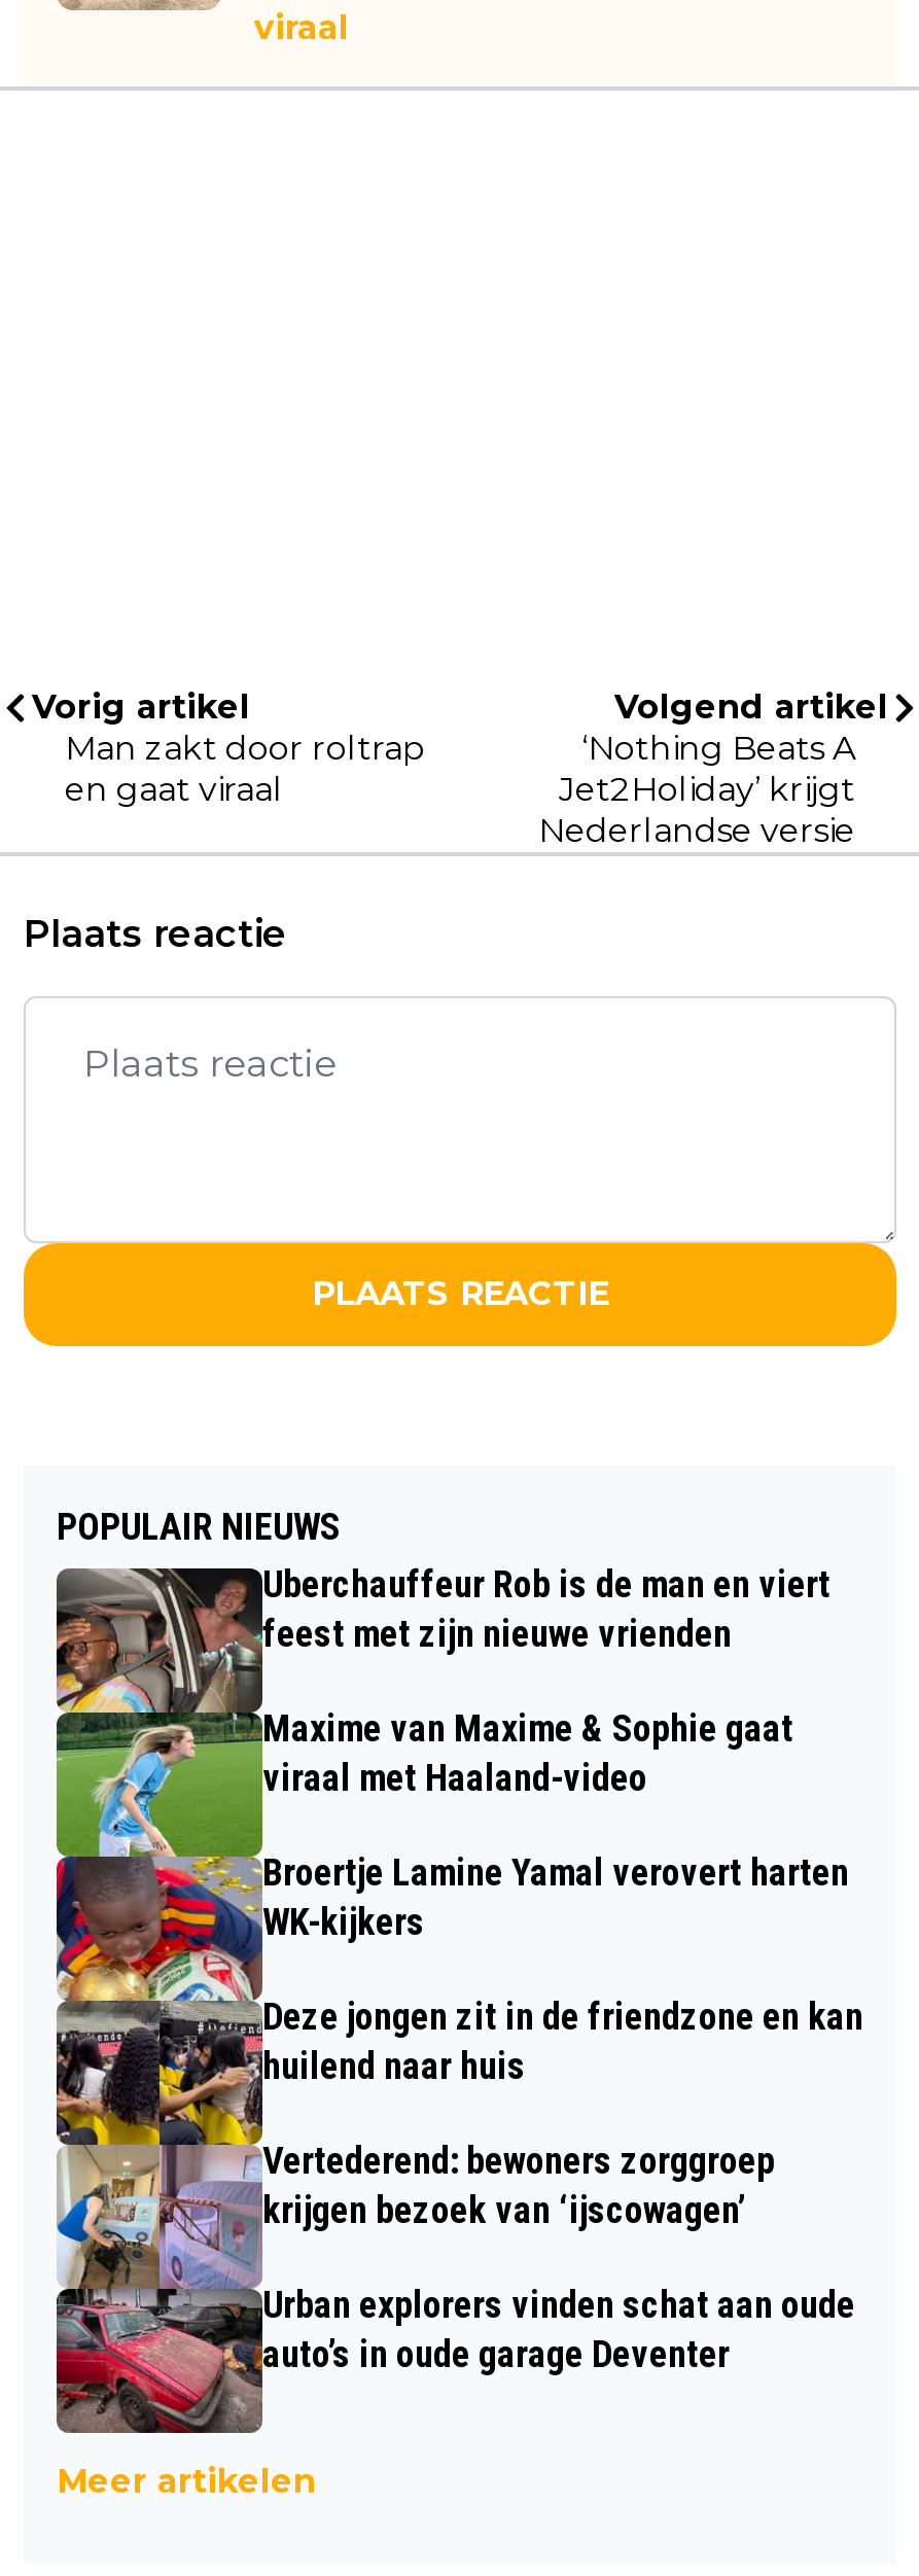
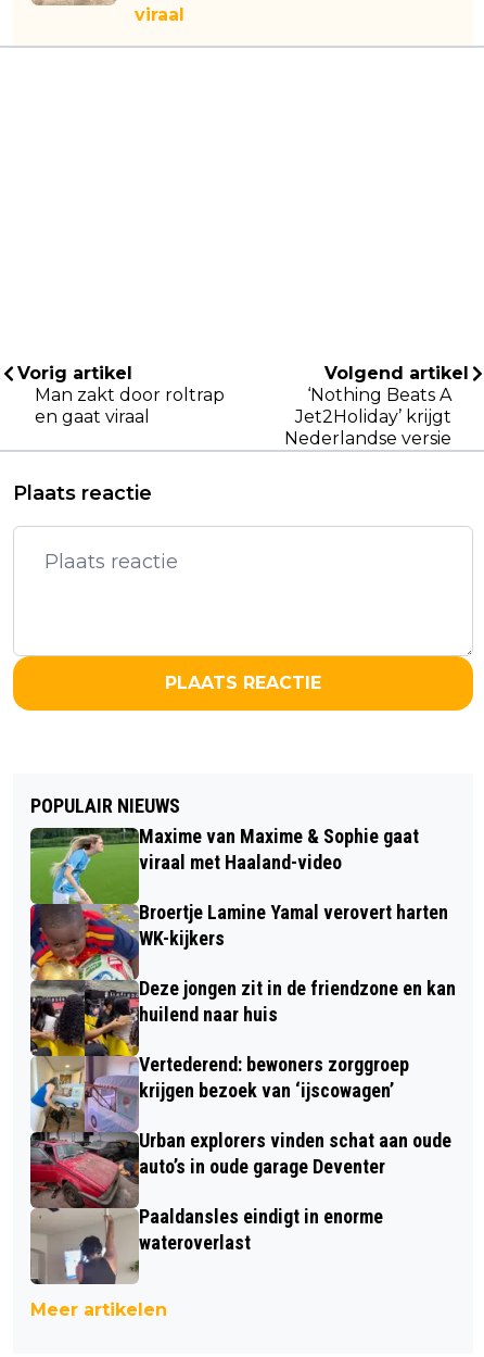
- [image]
- Uberchauffeur Rob is de man en viert
- feest met zijn nieuwe vrienden

moved up: Maxime van Maxime & Sophie gaat | viraal met Haaland-video | Broertje Lamine Yamal verovert harten | ... | Urban explorers vinden schat aan oude | auto’s in oude garage Deventer

+ [image]
+ Paaldansles eindigt in enorme
+ wateroverlast
